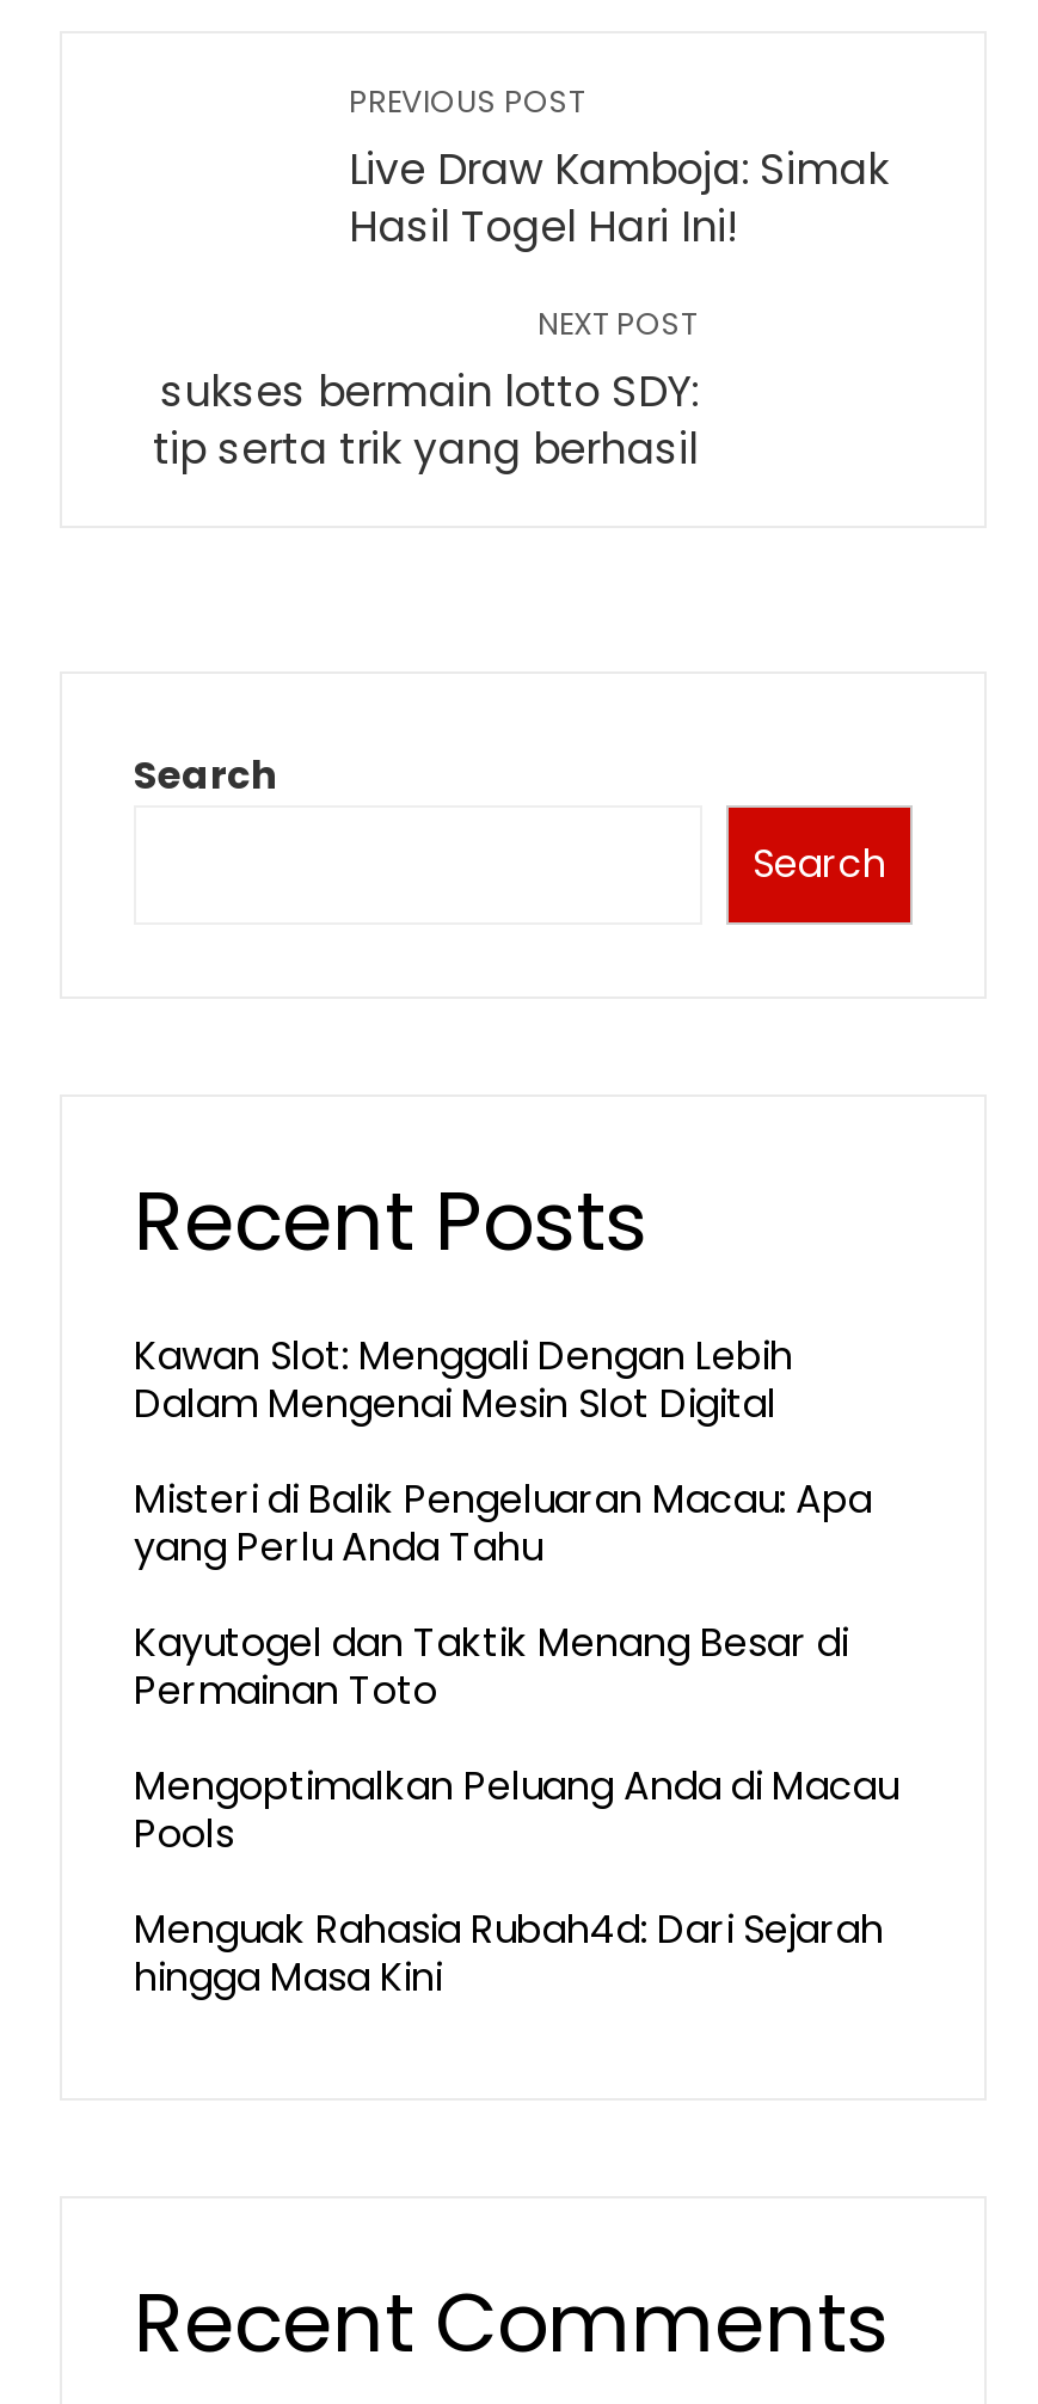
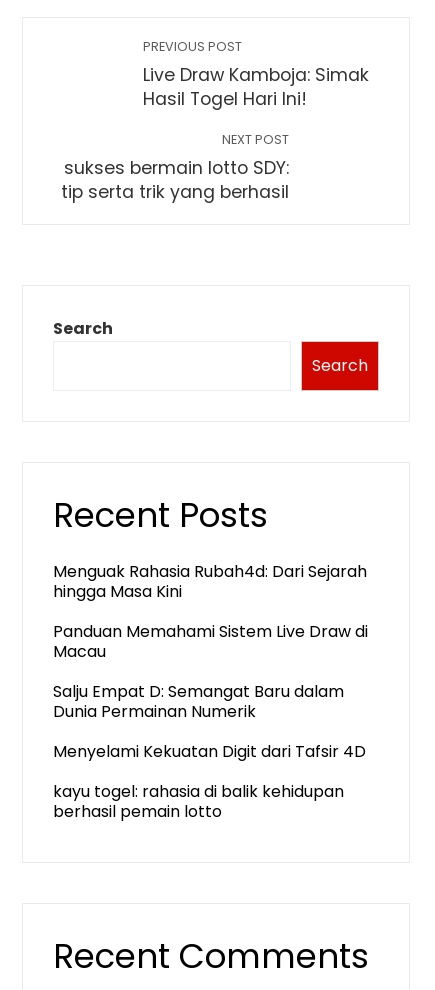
- Kawan Slot: Menggali Dengan Lebih
- Dalam Mengenai Mesin Slot Digital
- Misteri di Balik Pengeluaran Macau: Apa
- yang Perlu Anda Tahu
- Kayutogel dan Taktik Menang Besar di
- Permainan Toto
- Mengoptimalkan Peluang Anda di Macau
- Pools

moved up: Menguak Rahasia Rubah4d: Dari Sejarah | hingga Masa Kini

+ Panduan Memahami Sistem Live Draw di
+ Macau
+ Salju Empat D: Semangat Baru dalam
+ Dunia Permainan Numerik
+ Menyelami Kekuatan Digit dari Tafsir 4D
+ kayu togel: rahasia di balik kehidupan
+ berhasil pemain lotto
